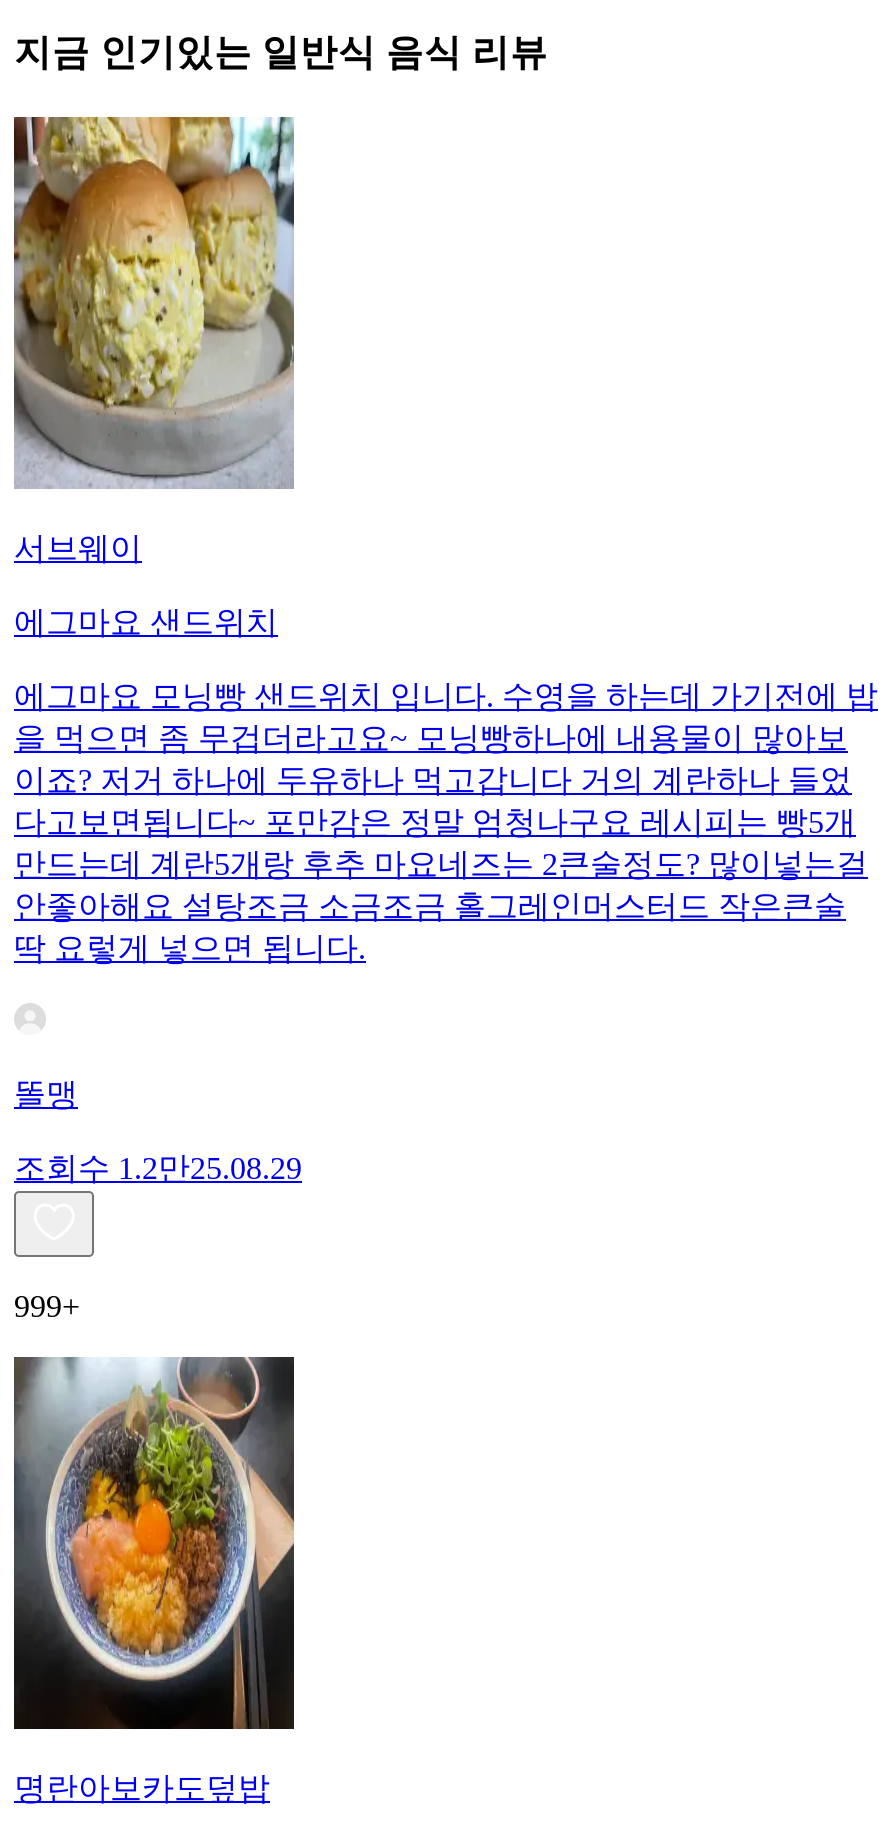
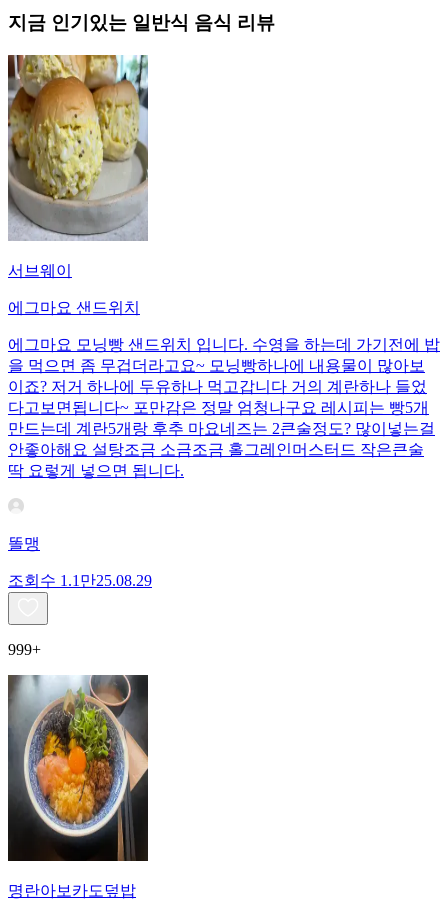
- 조회수 1.2만 25.08.29
+ 조회수 1.1만 25.08.29
